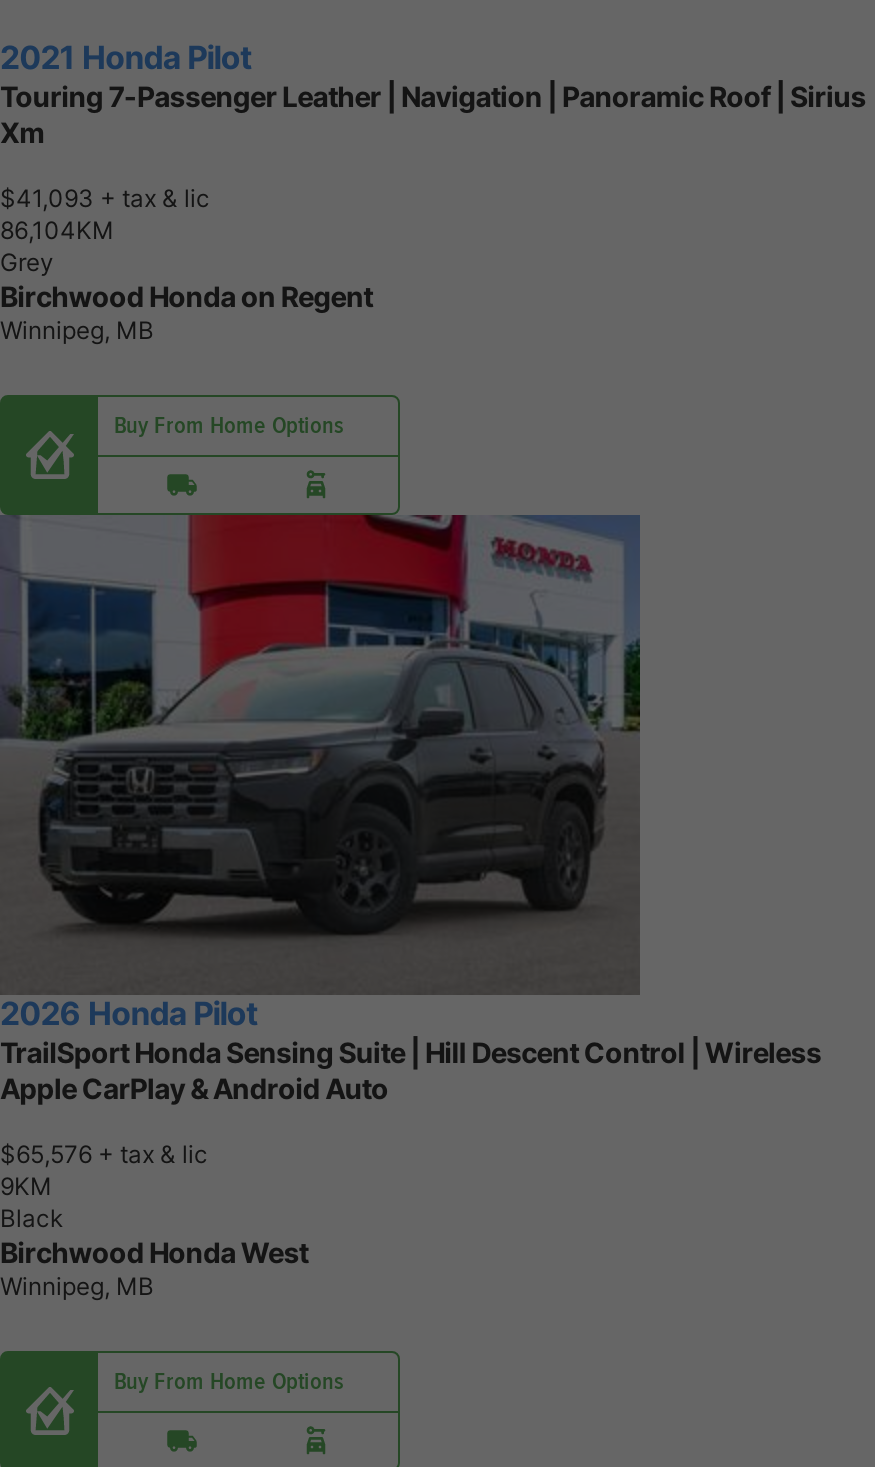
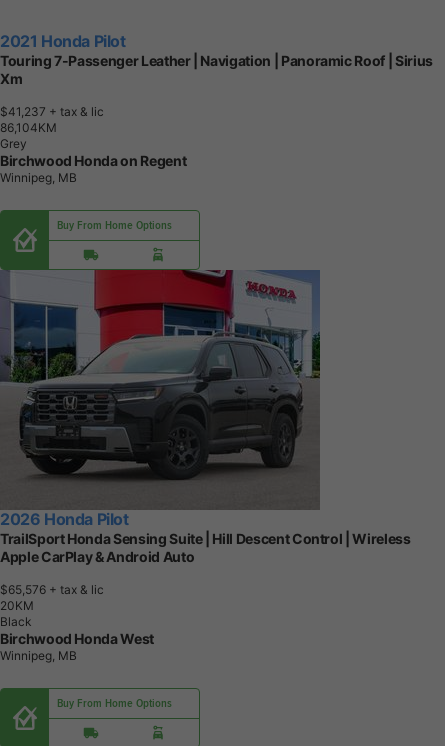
- $41,093 + tax & lic
+ $41,237 + tax & lic

- 9KM
+ 20KM
